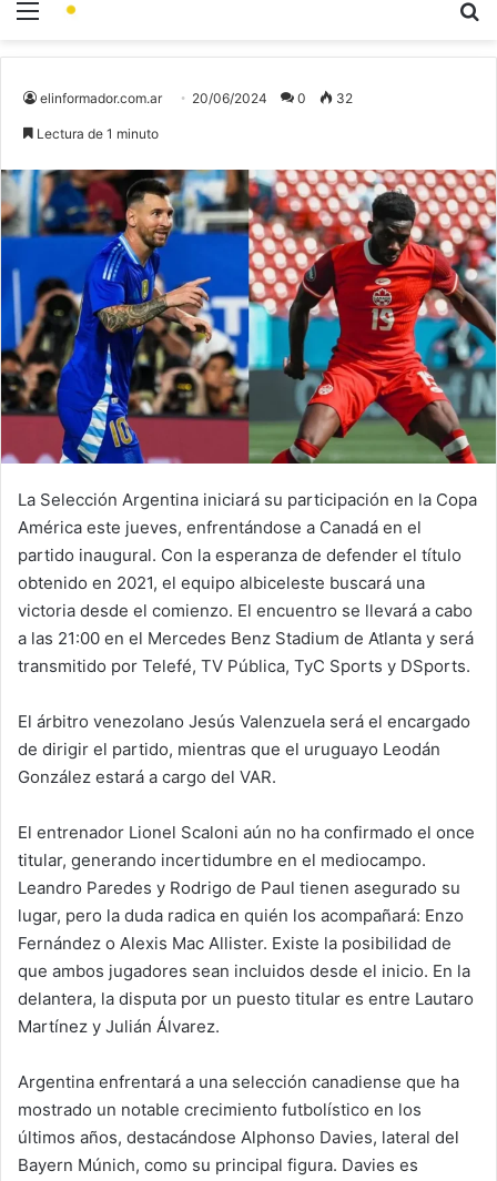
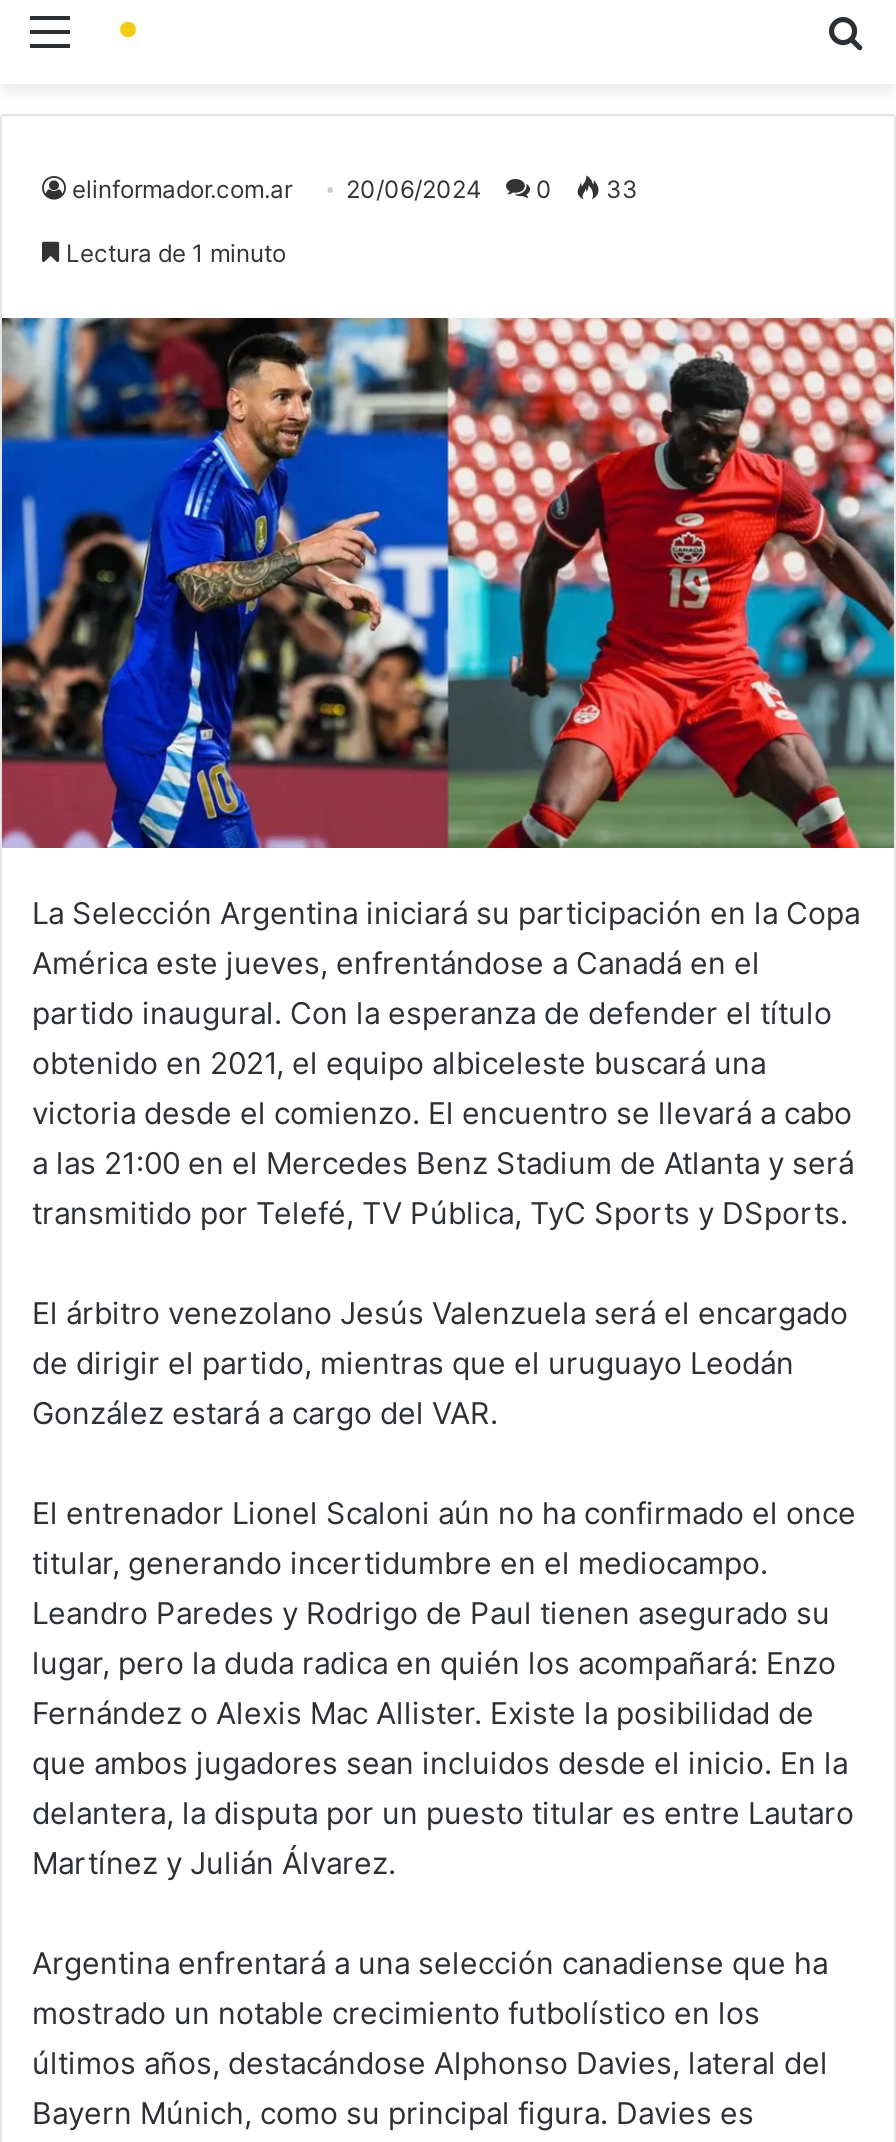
- elinformador.com.ar 20/06/2024 0 32
+ elinformador.com.ar 20/06/2024 0 33
